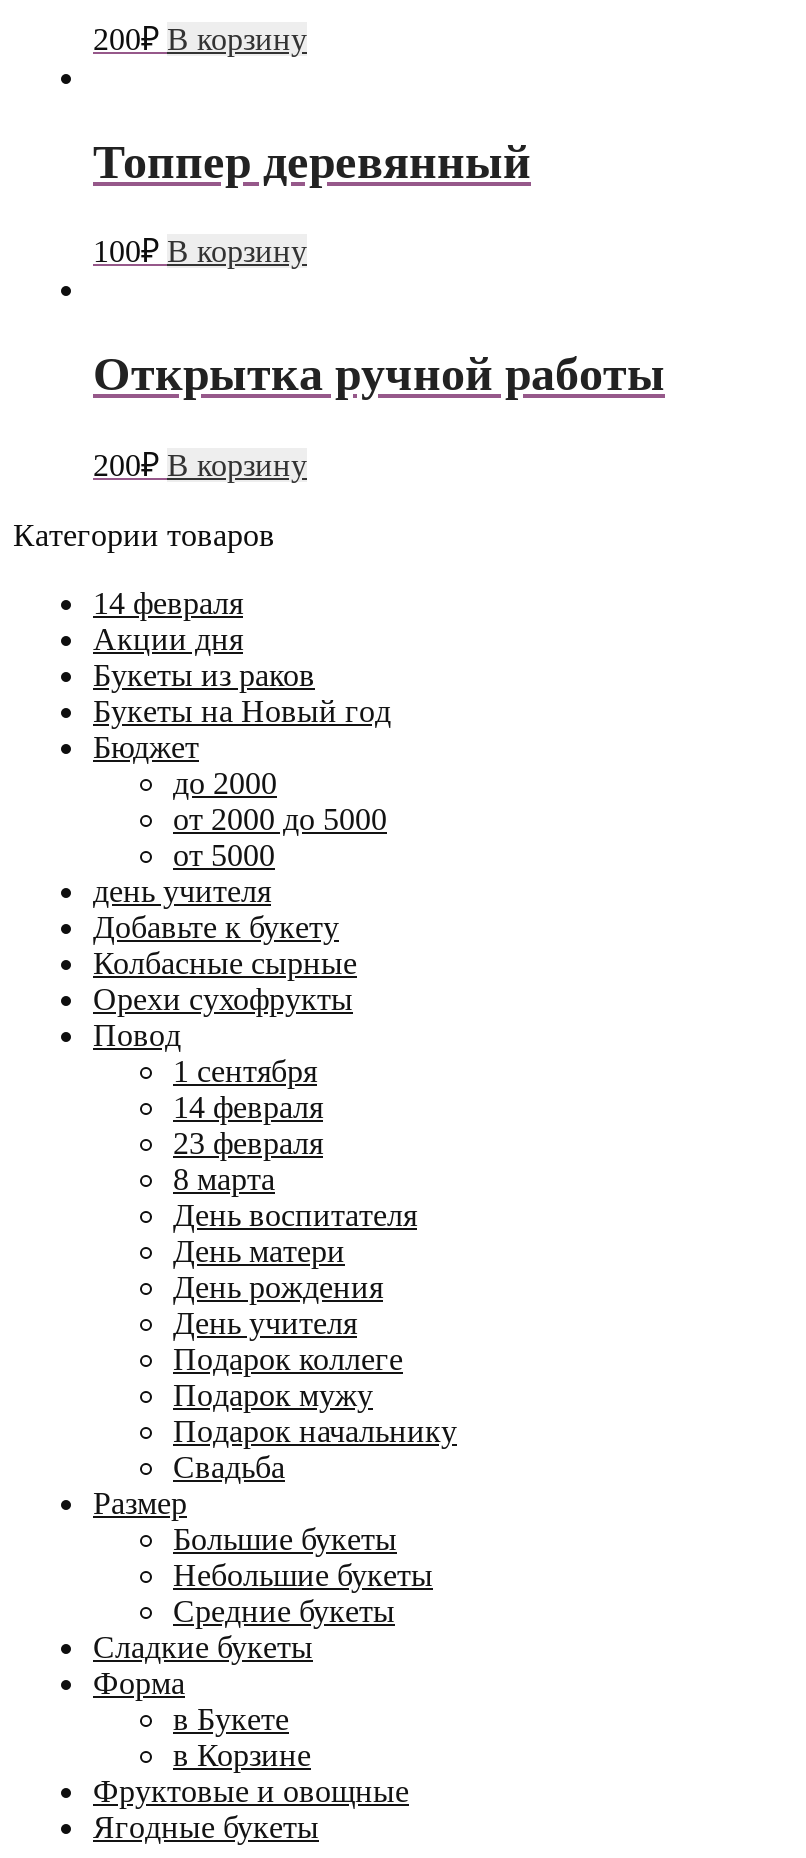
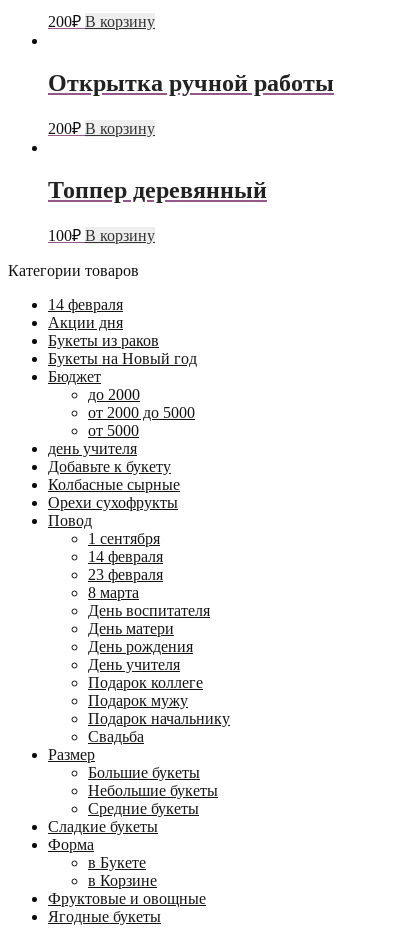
moved down: Топпер деревянный | 100₽ В корзину

moved up: Открытка ручной работы | 200₽ В корзину
